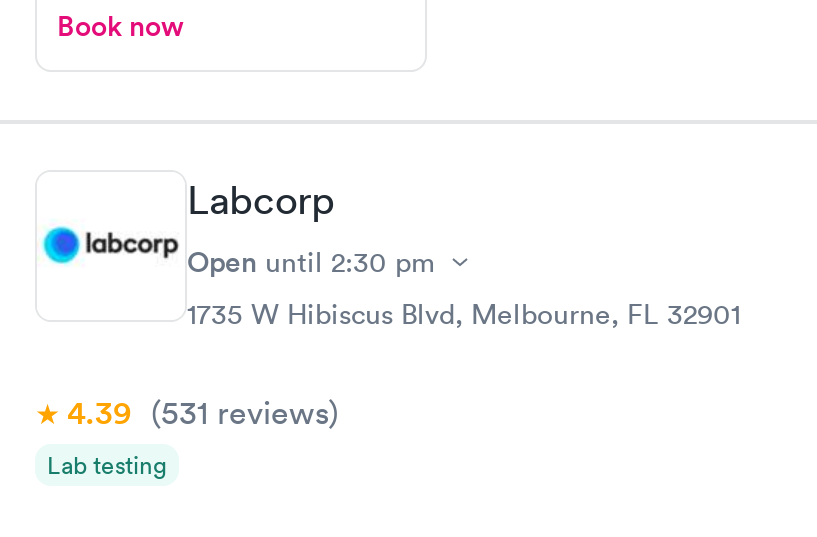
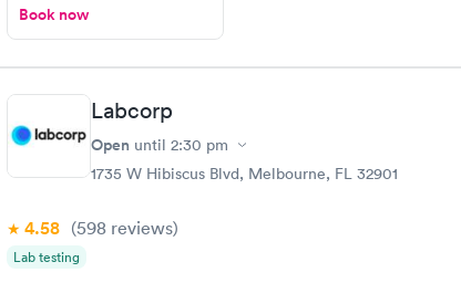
- 4.39 (531 reviews)
+ 4.58 (598 reviews)
